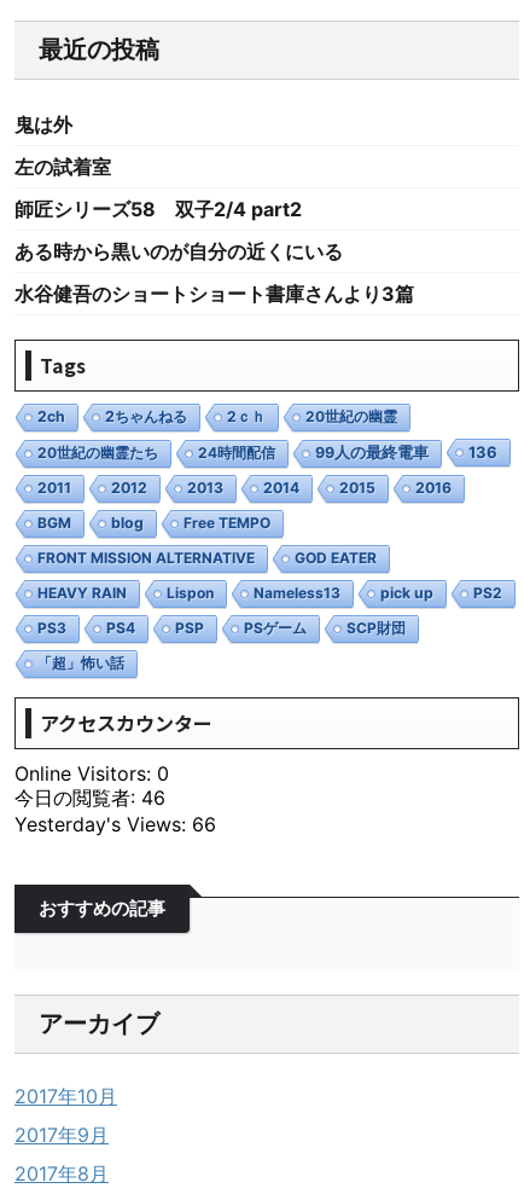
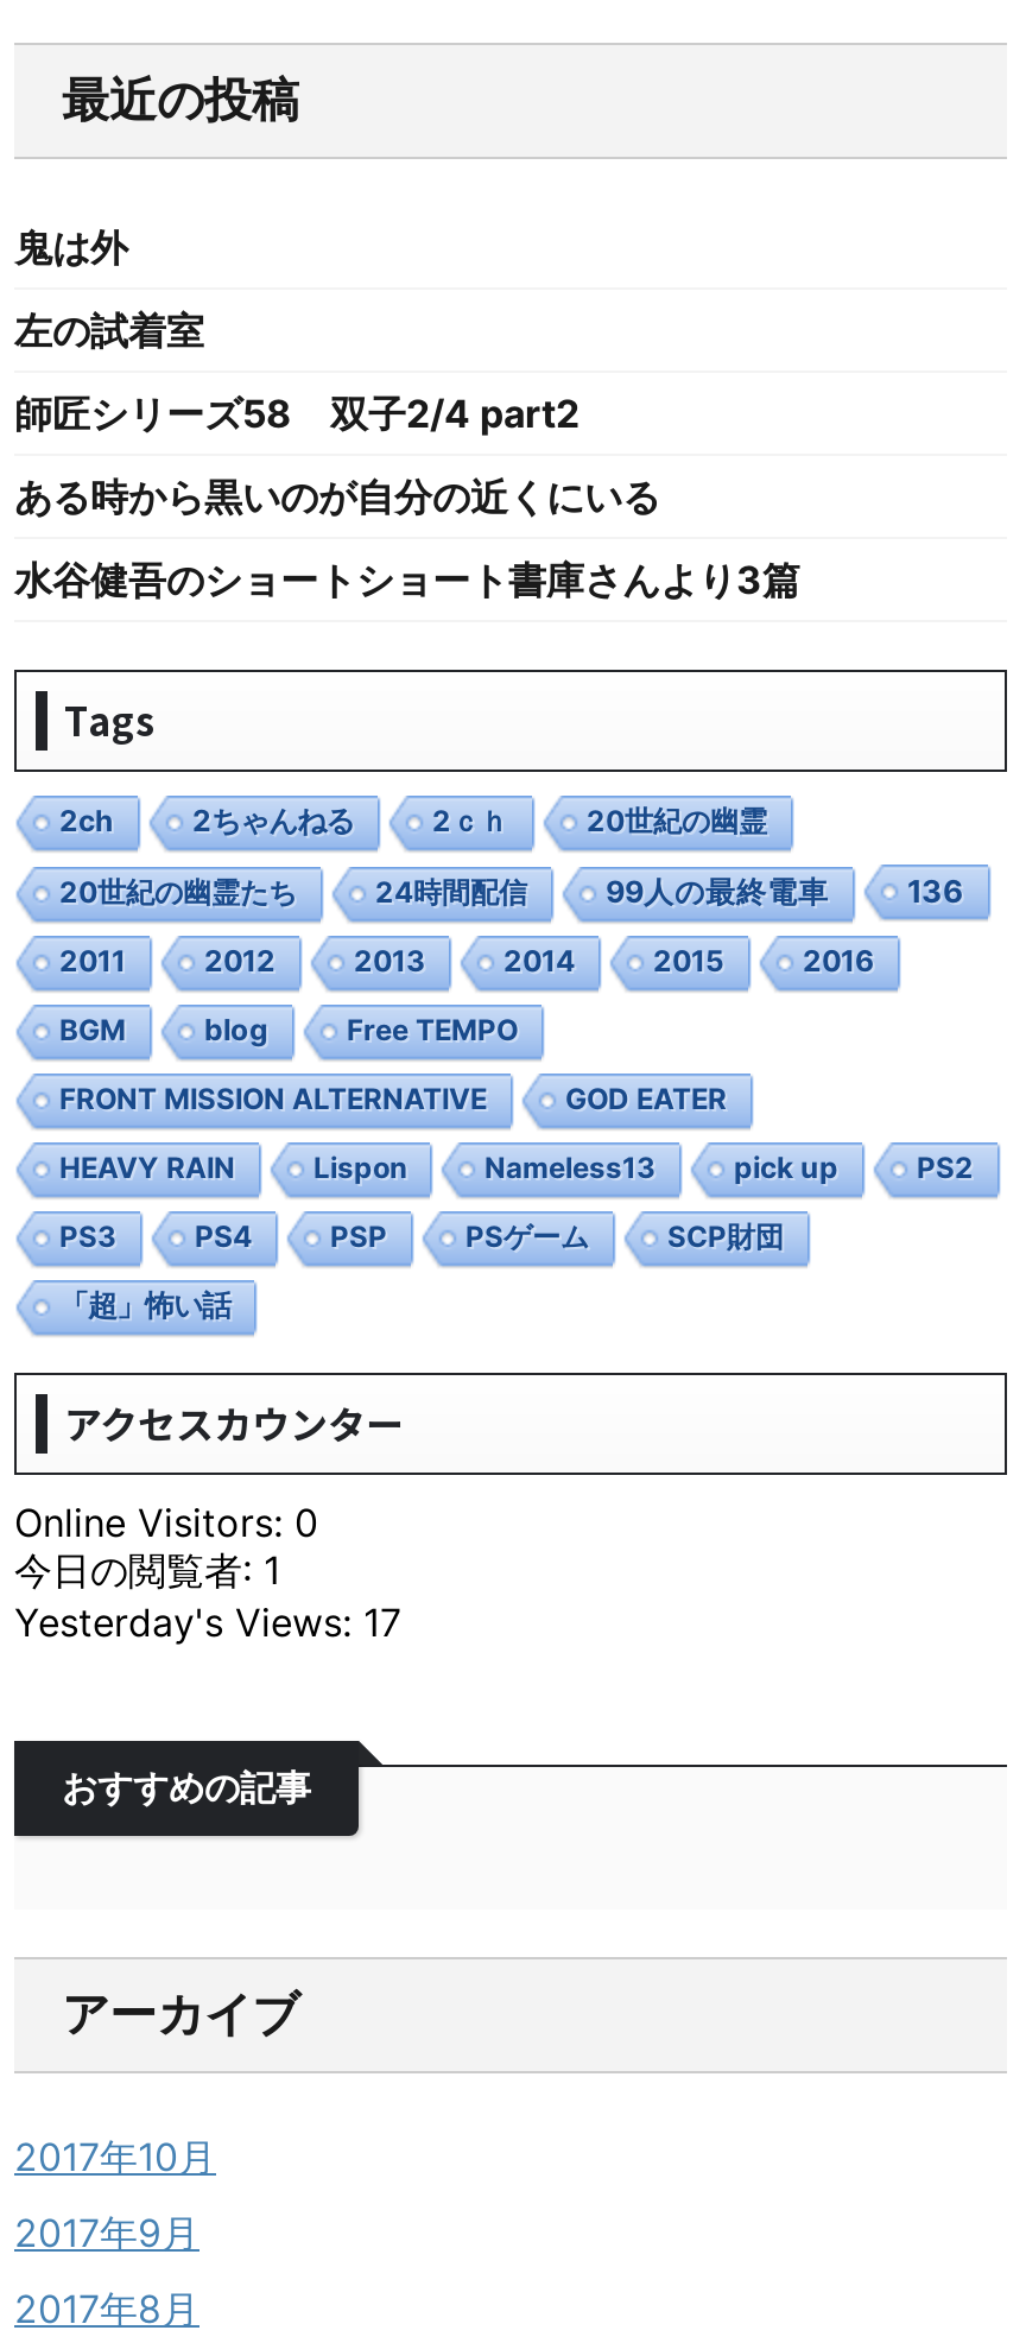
- 今日の閲覧者: 46
+ 今日の閲覧者: 1

- Yesterday's Views: 66
+ Yesterday's Views: 17
